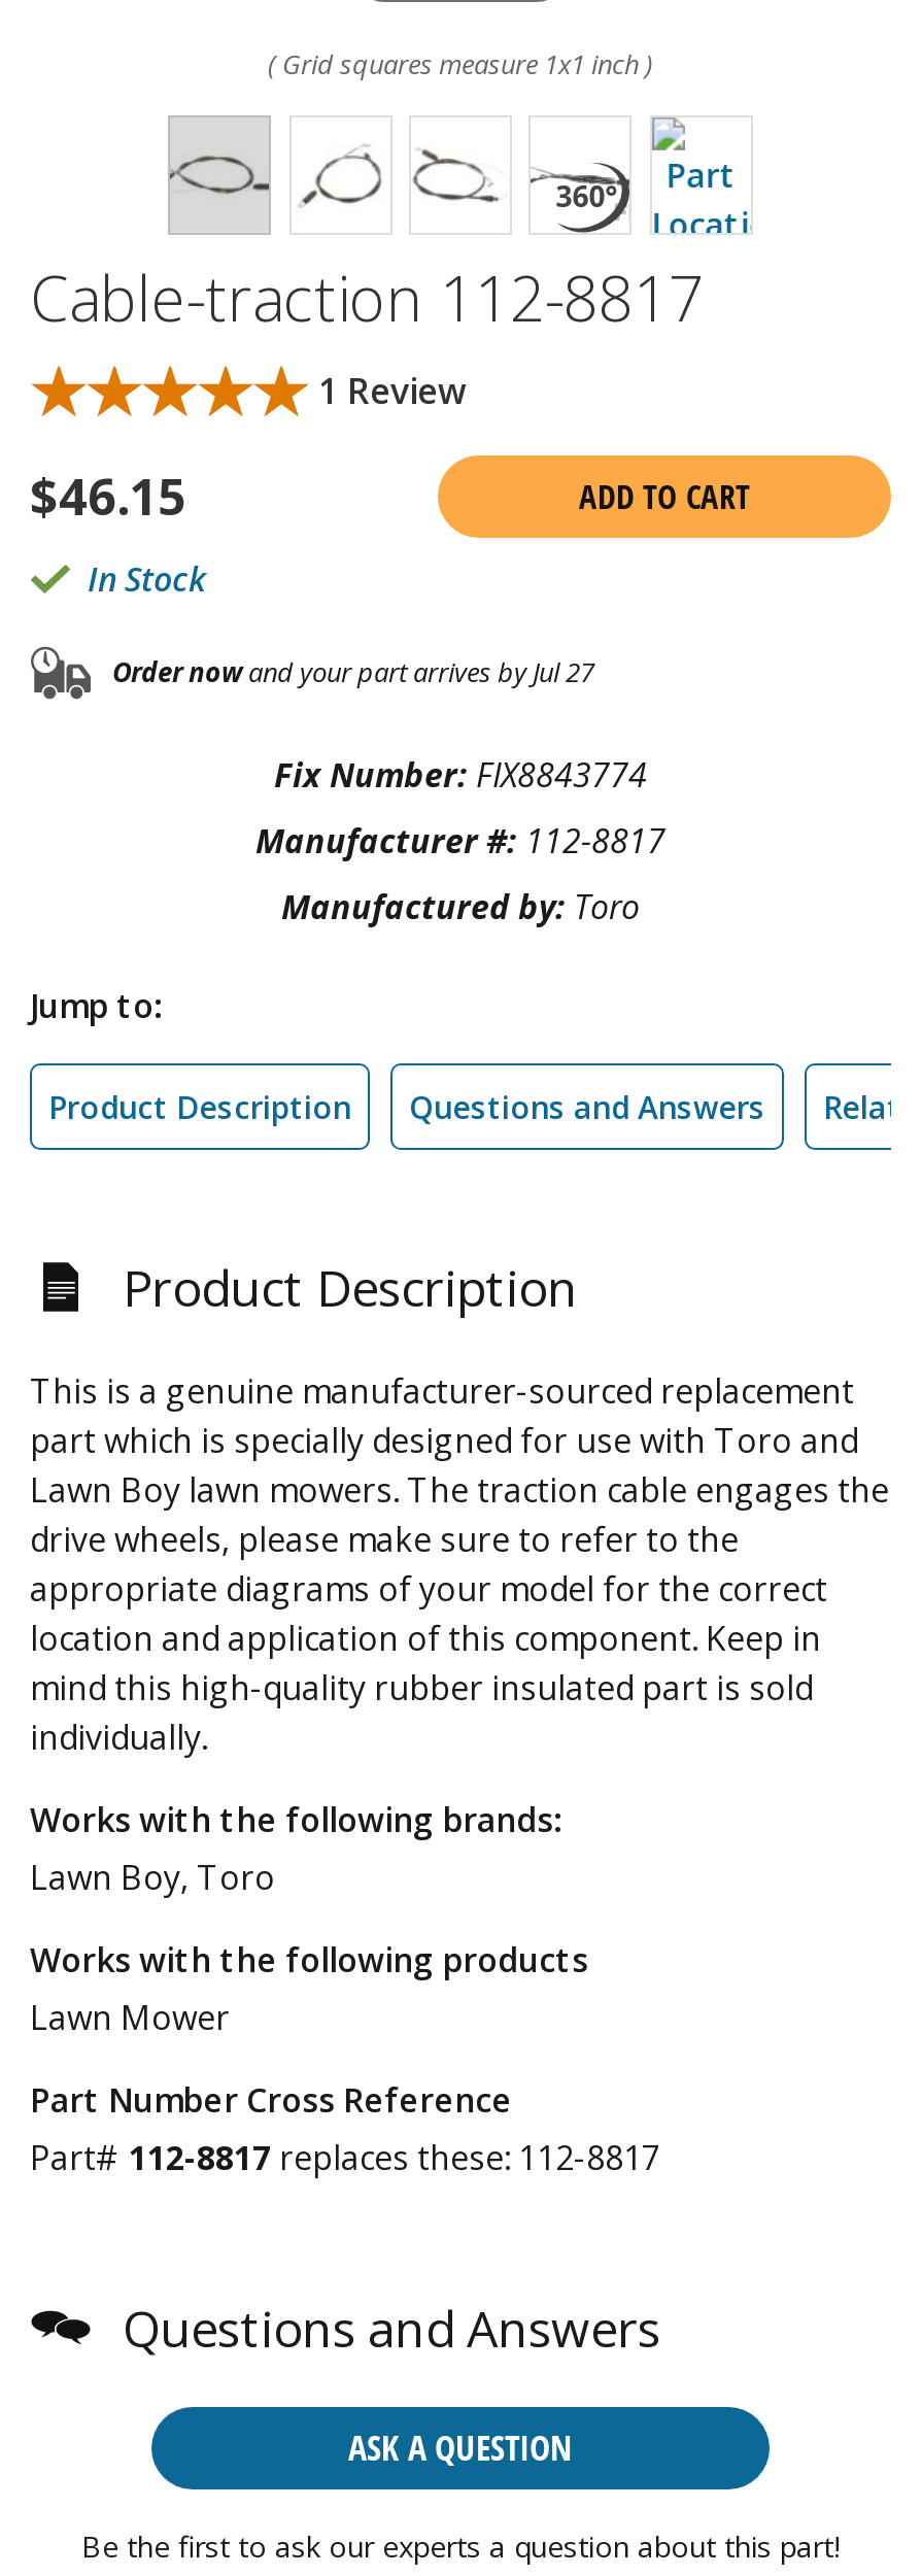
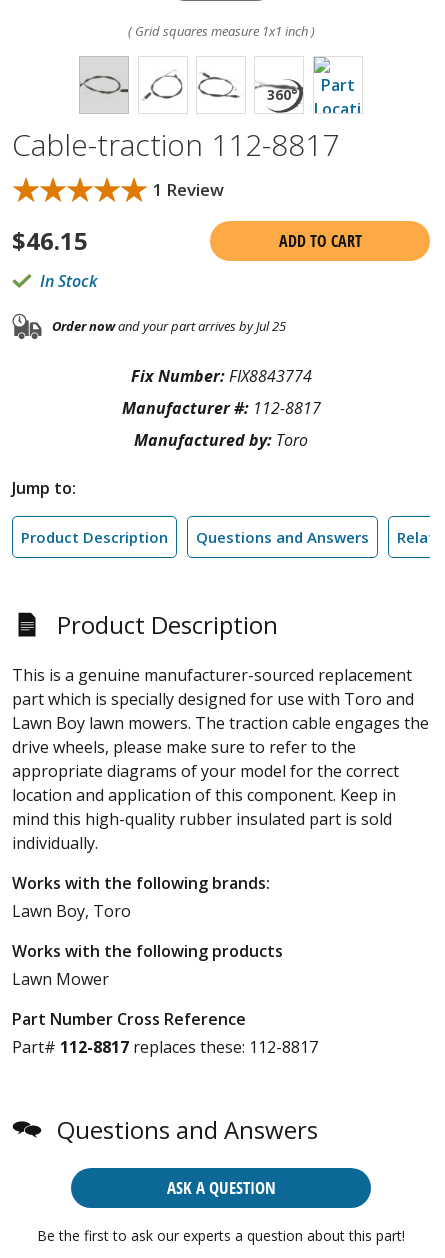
- Order nowand your part arrives by Jul 27
+ Order nowand your part arrives by Jul 25
